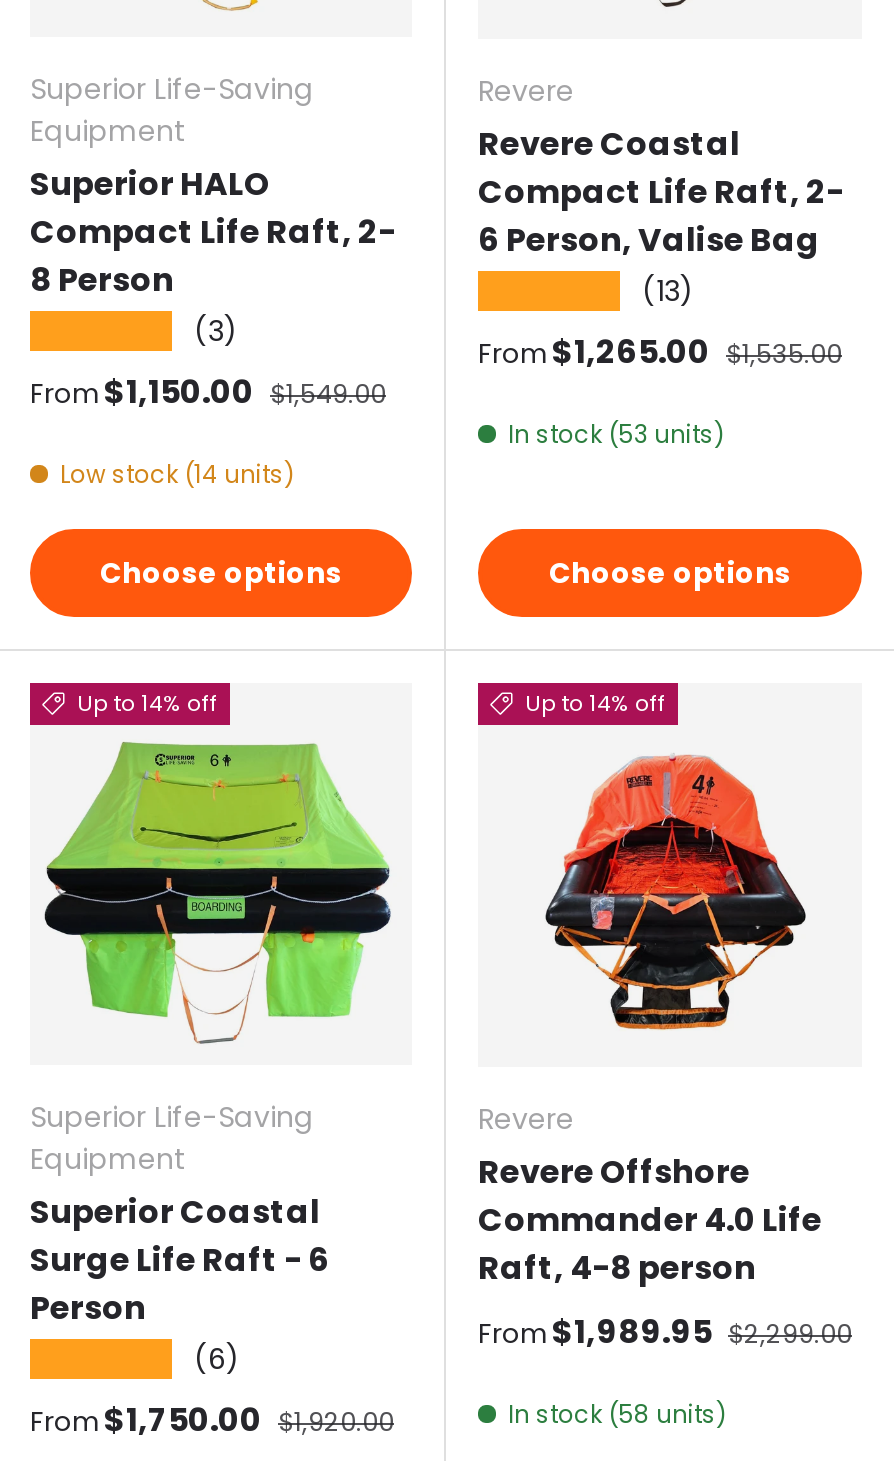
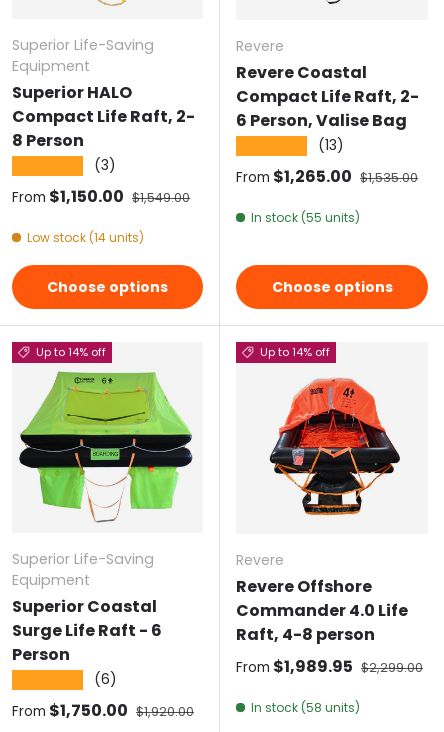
- In stock (53 units)
+ In stock (55 units)
